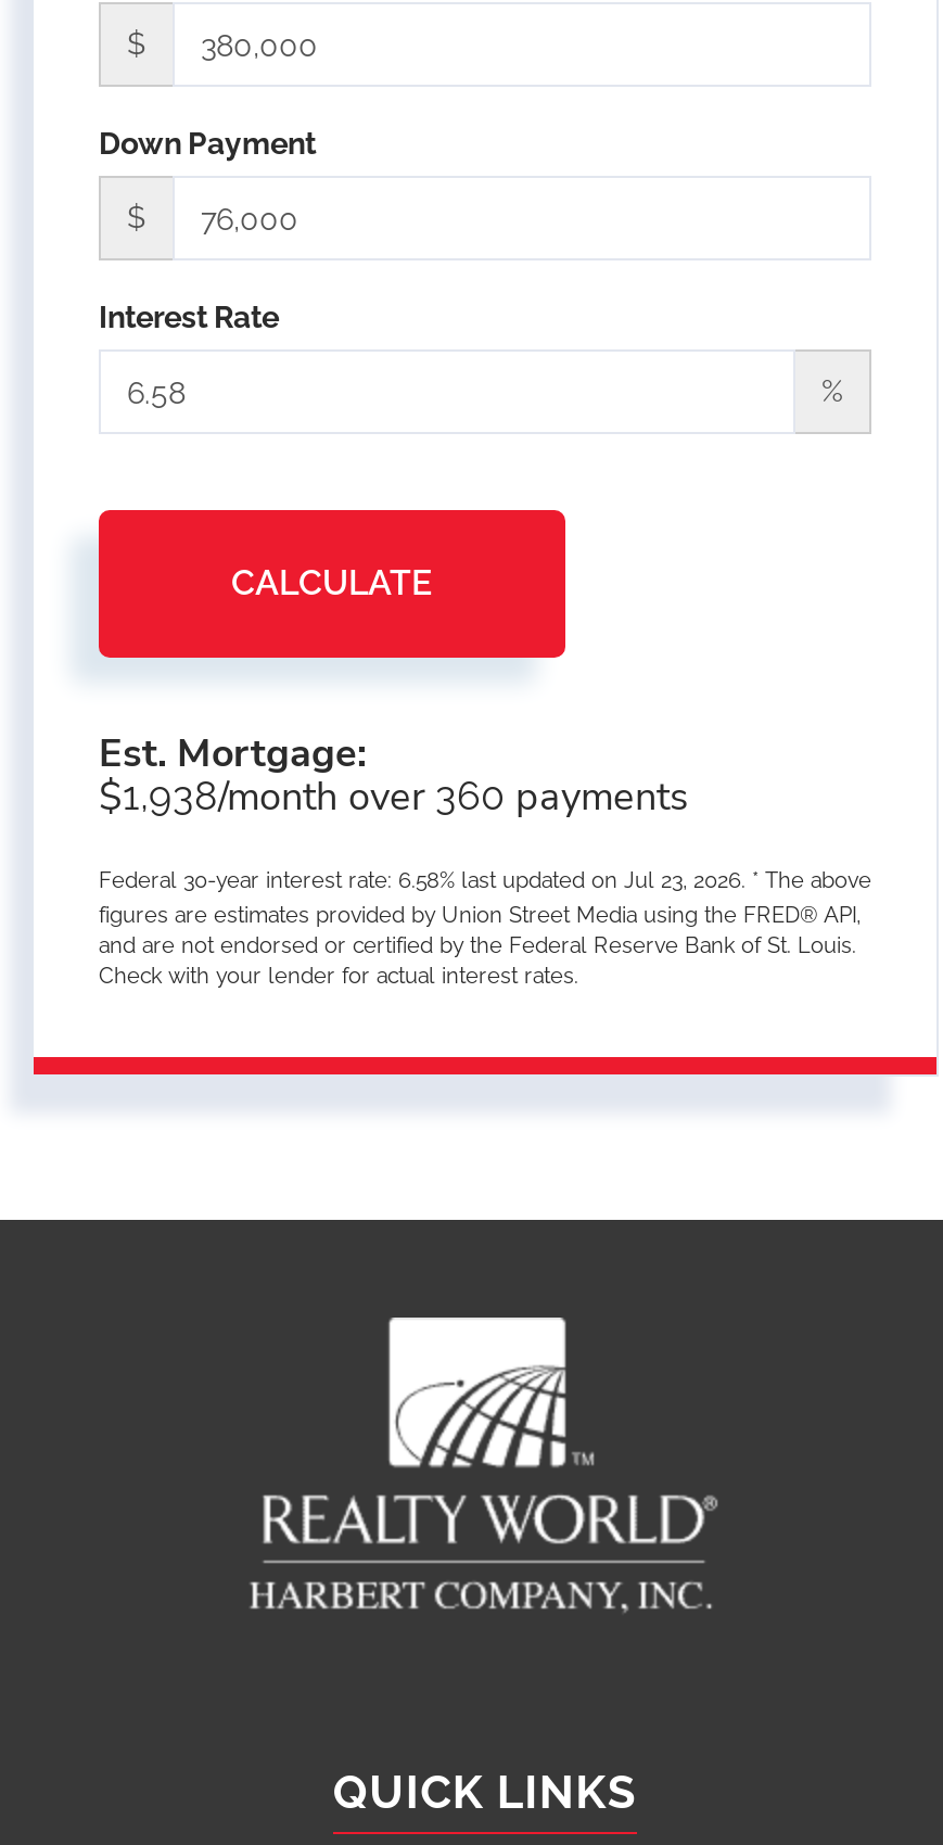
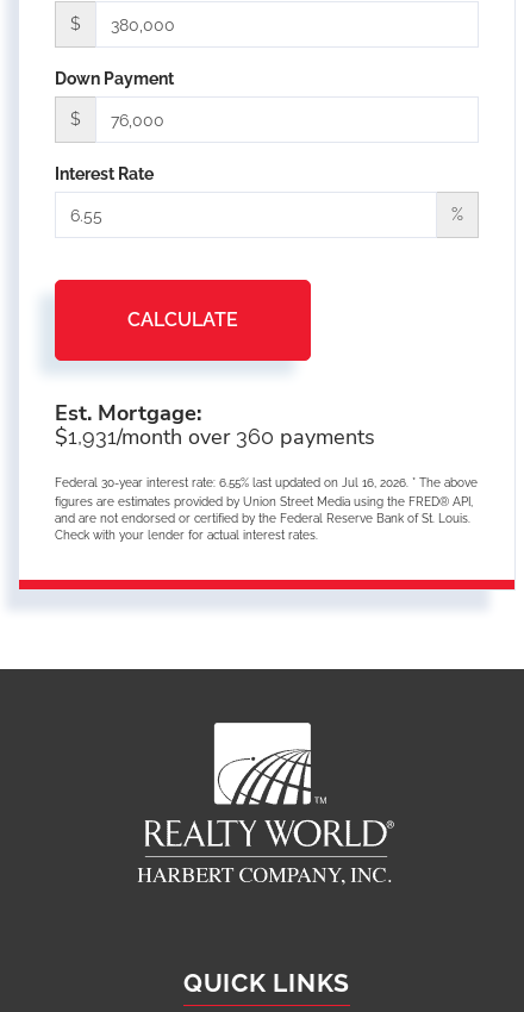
- $1,938/month over 360 payments
+ $1,931/month over 360 payments

- Federal 30-year interest rate: 6.58% last updated on Jul 23, 2026. * The above
+ Federal 30-year interest rate: 6.55% last updated on Jul 16, 2026. * The above
